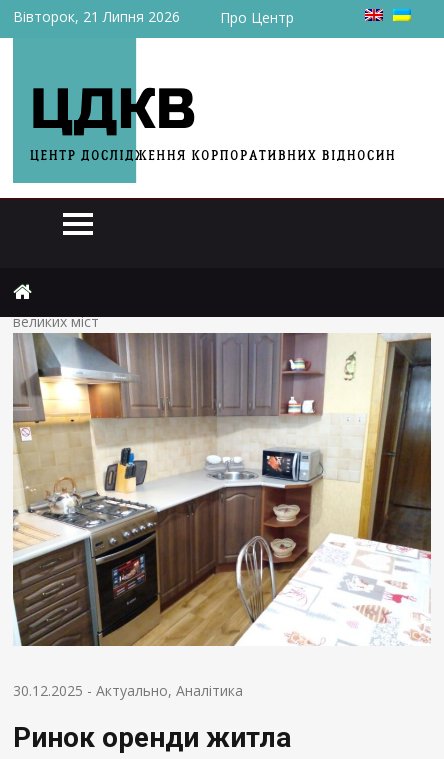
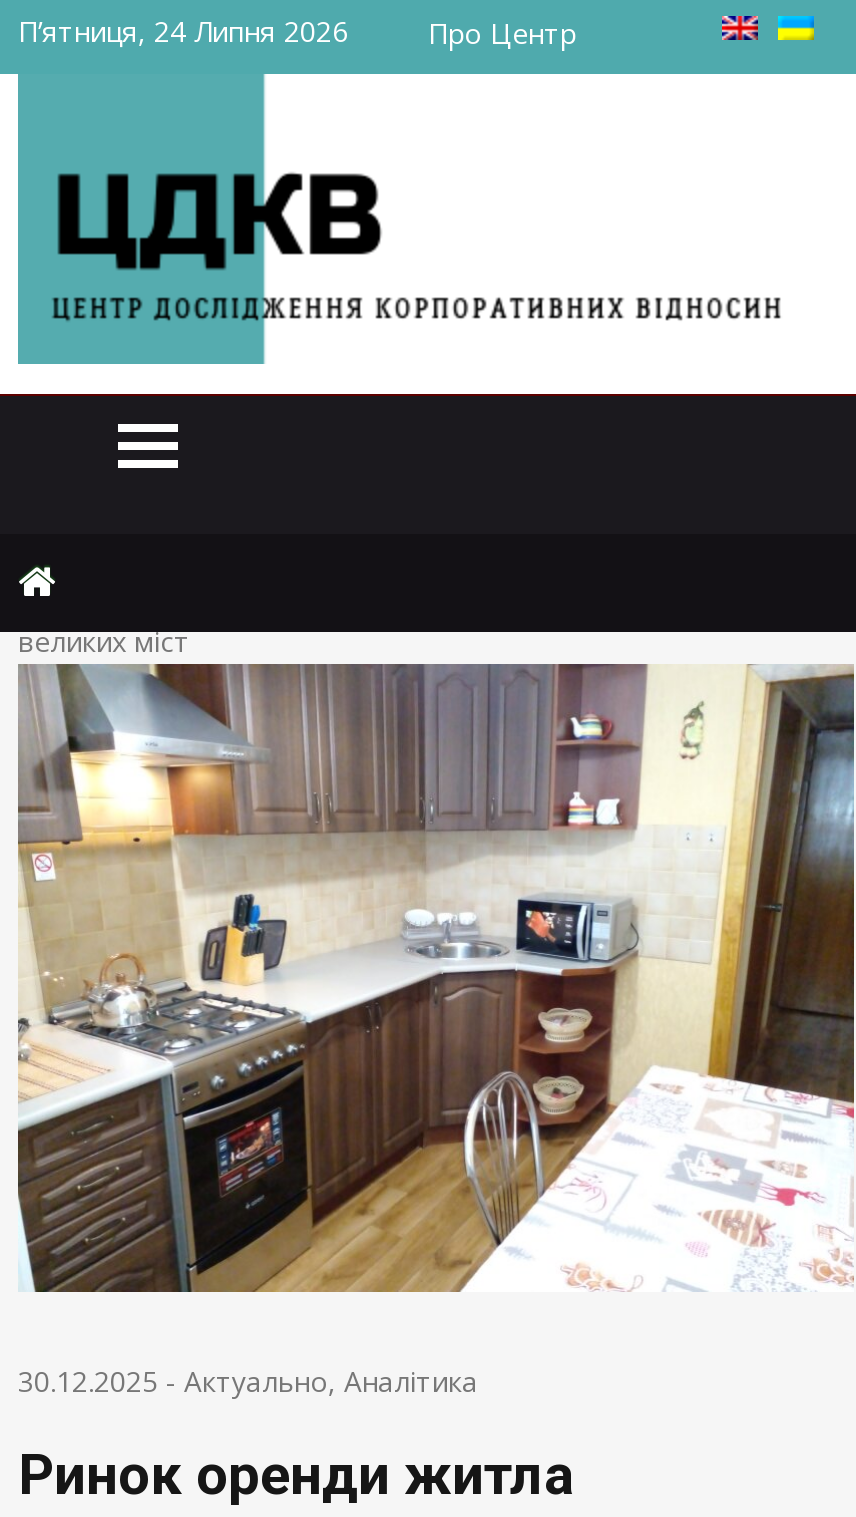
- Вівторок, 21 Липня 2026
+ П’ятниця, 24 Липня 2026
